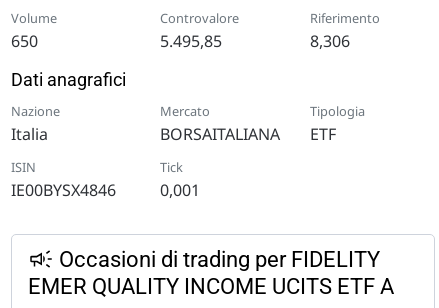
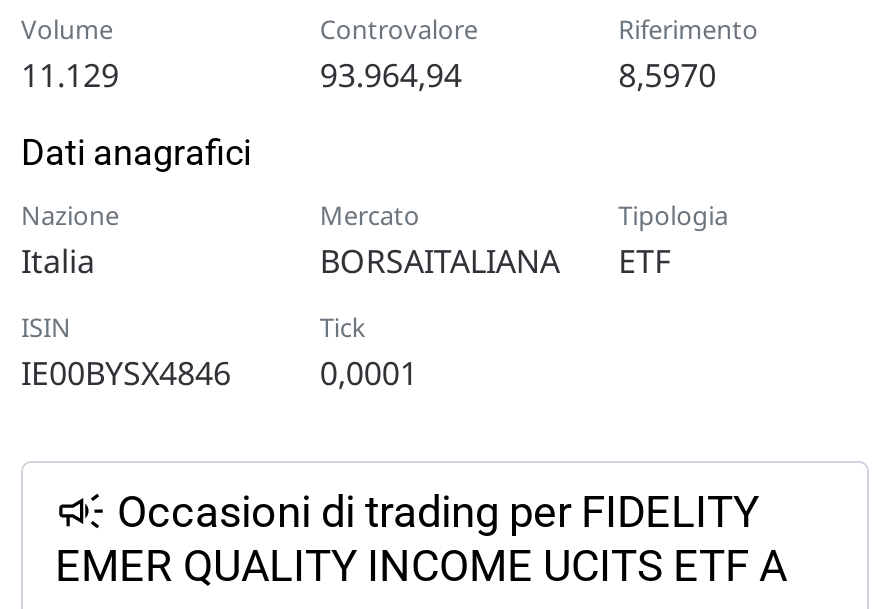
- 650
+ 11.129

- 5.495,85
+ 93.964,94

- 8,306
+ 8,5970

- 0,001
+ 0,0001
